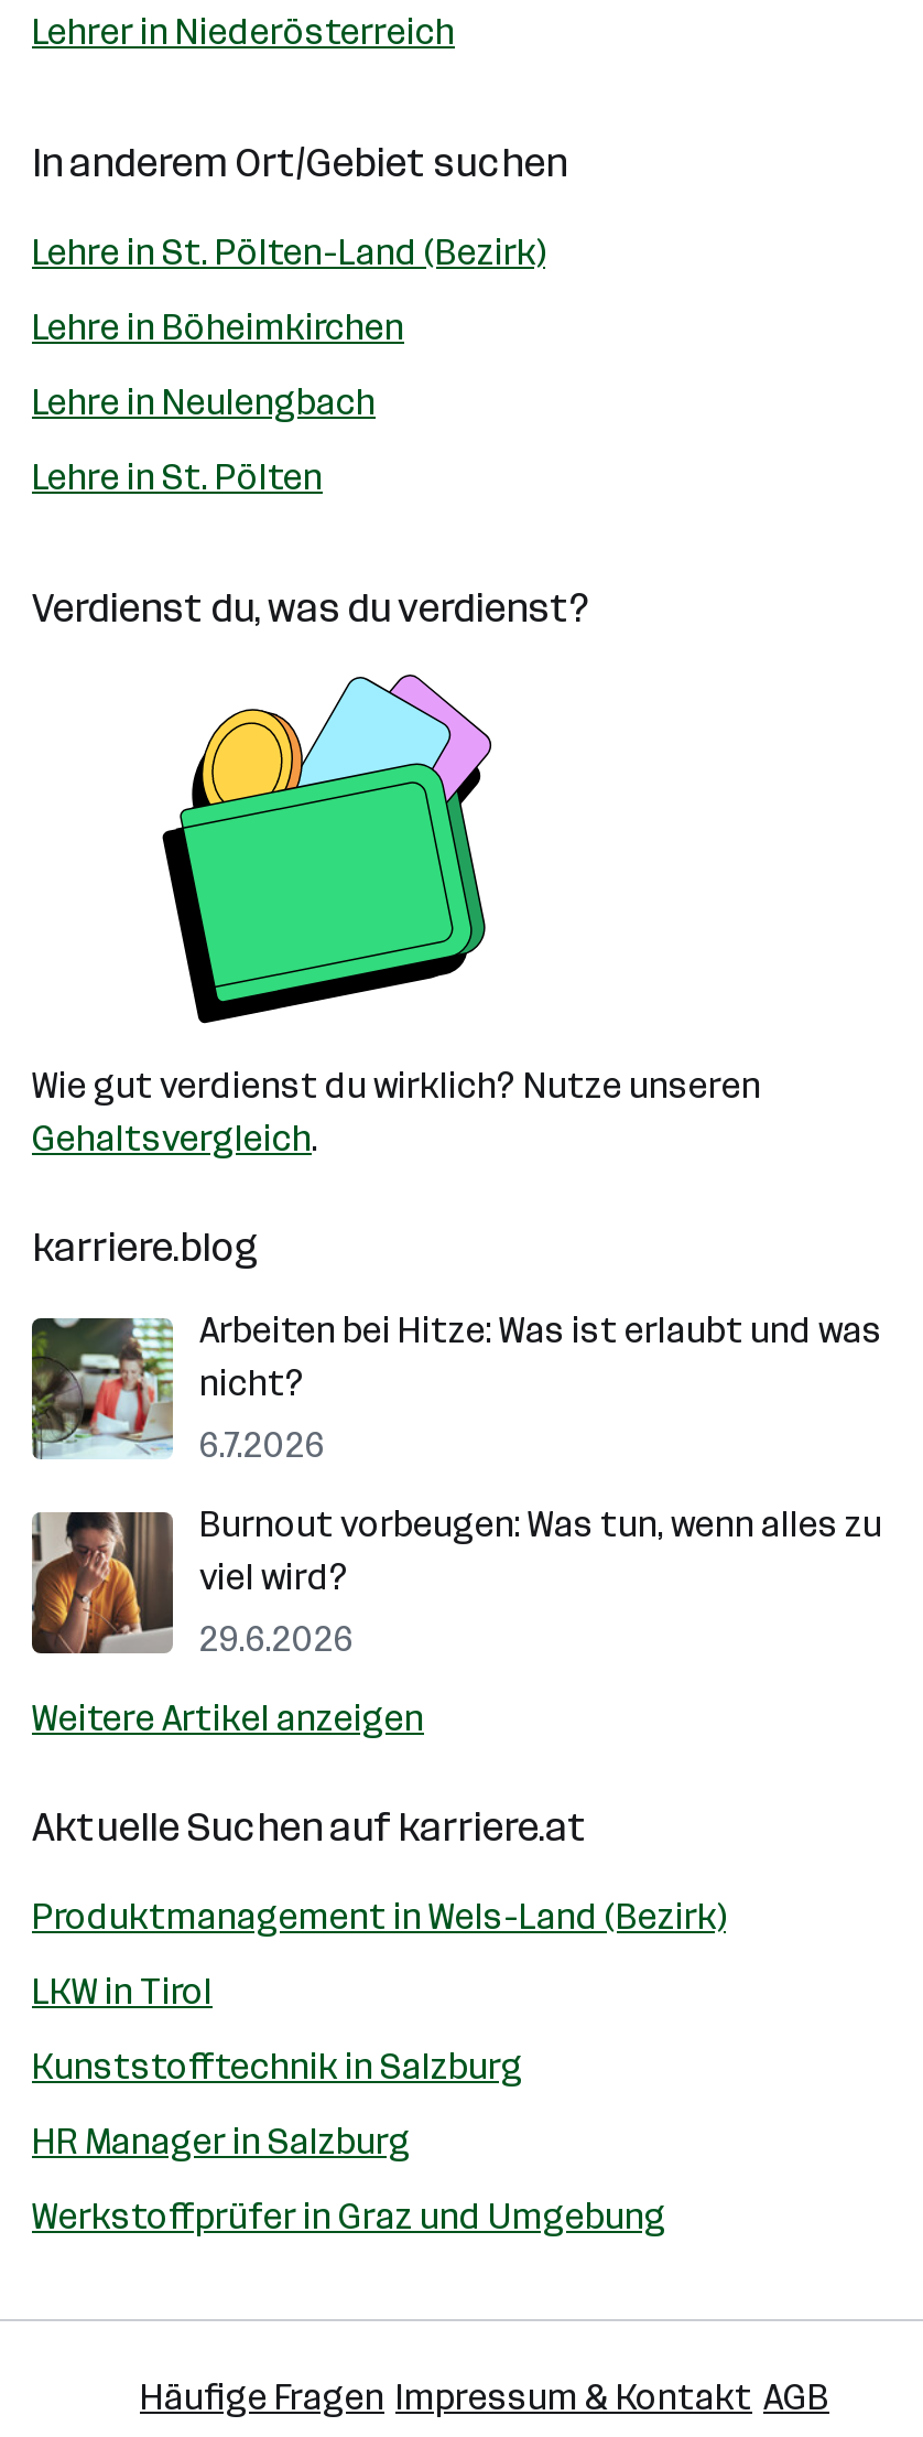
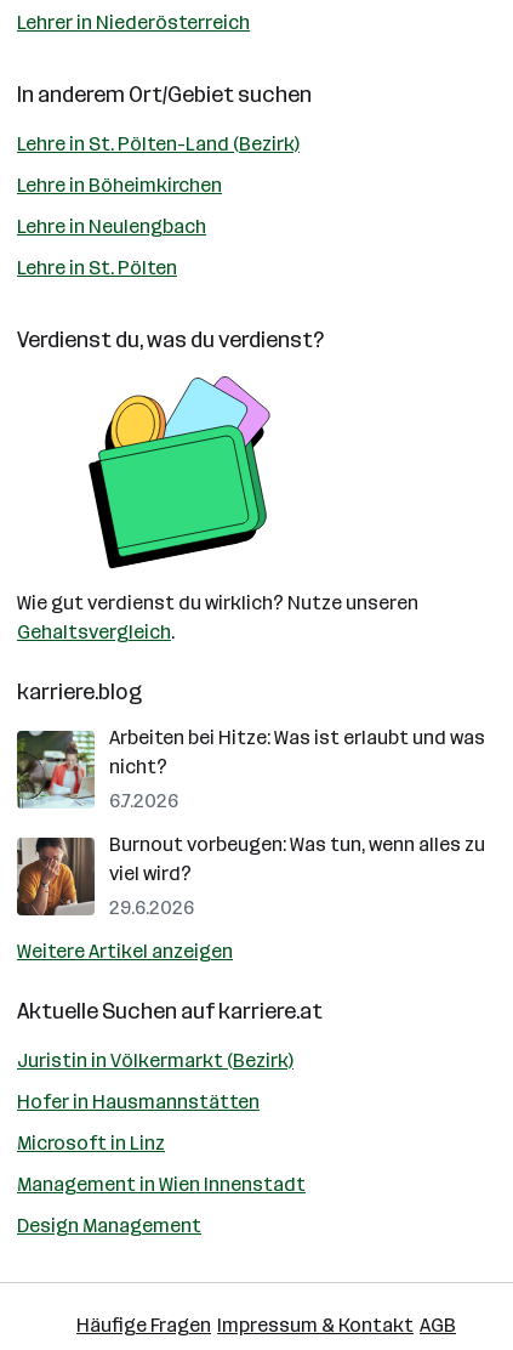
- Produktmanagement in Wels-Land (Bezirk)
+ Juristin in Völkermarkt (Bezirk)

- LKW in Tirol
+ Hofer in Hausmannstätten

- Kunststofftechnik in Salzburg
+ Microsoft in Linz

- HR Manager in Salzburg
+ Management in Wien Innenstadt

- Werkstoffprüfer in Graz und Umgebung
+ Design Management
